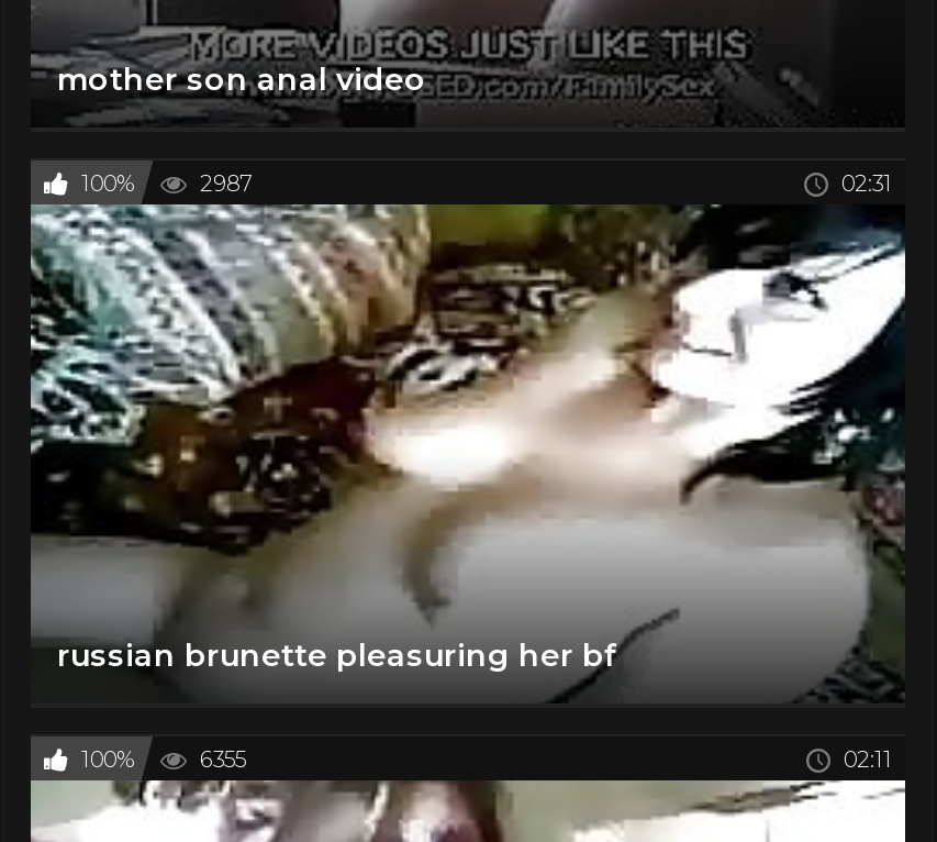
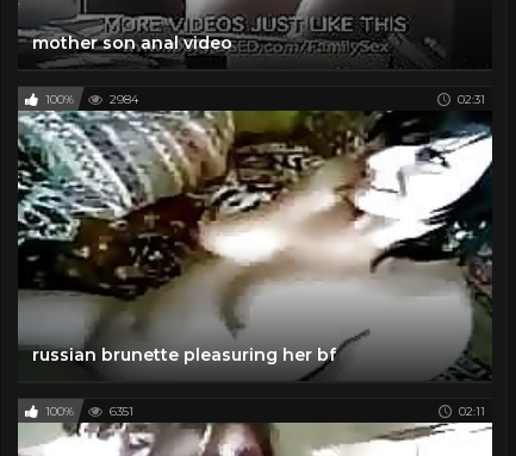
- 2987
+ 2984

- 6355
+ 6351
